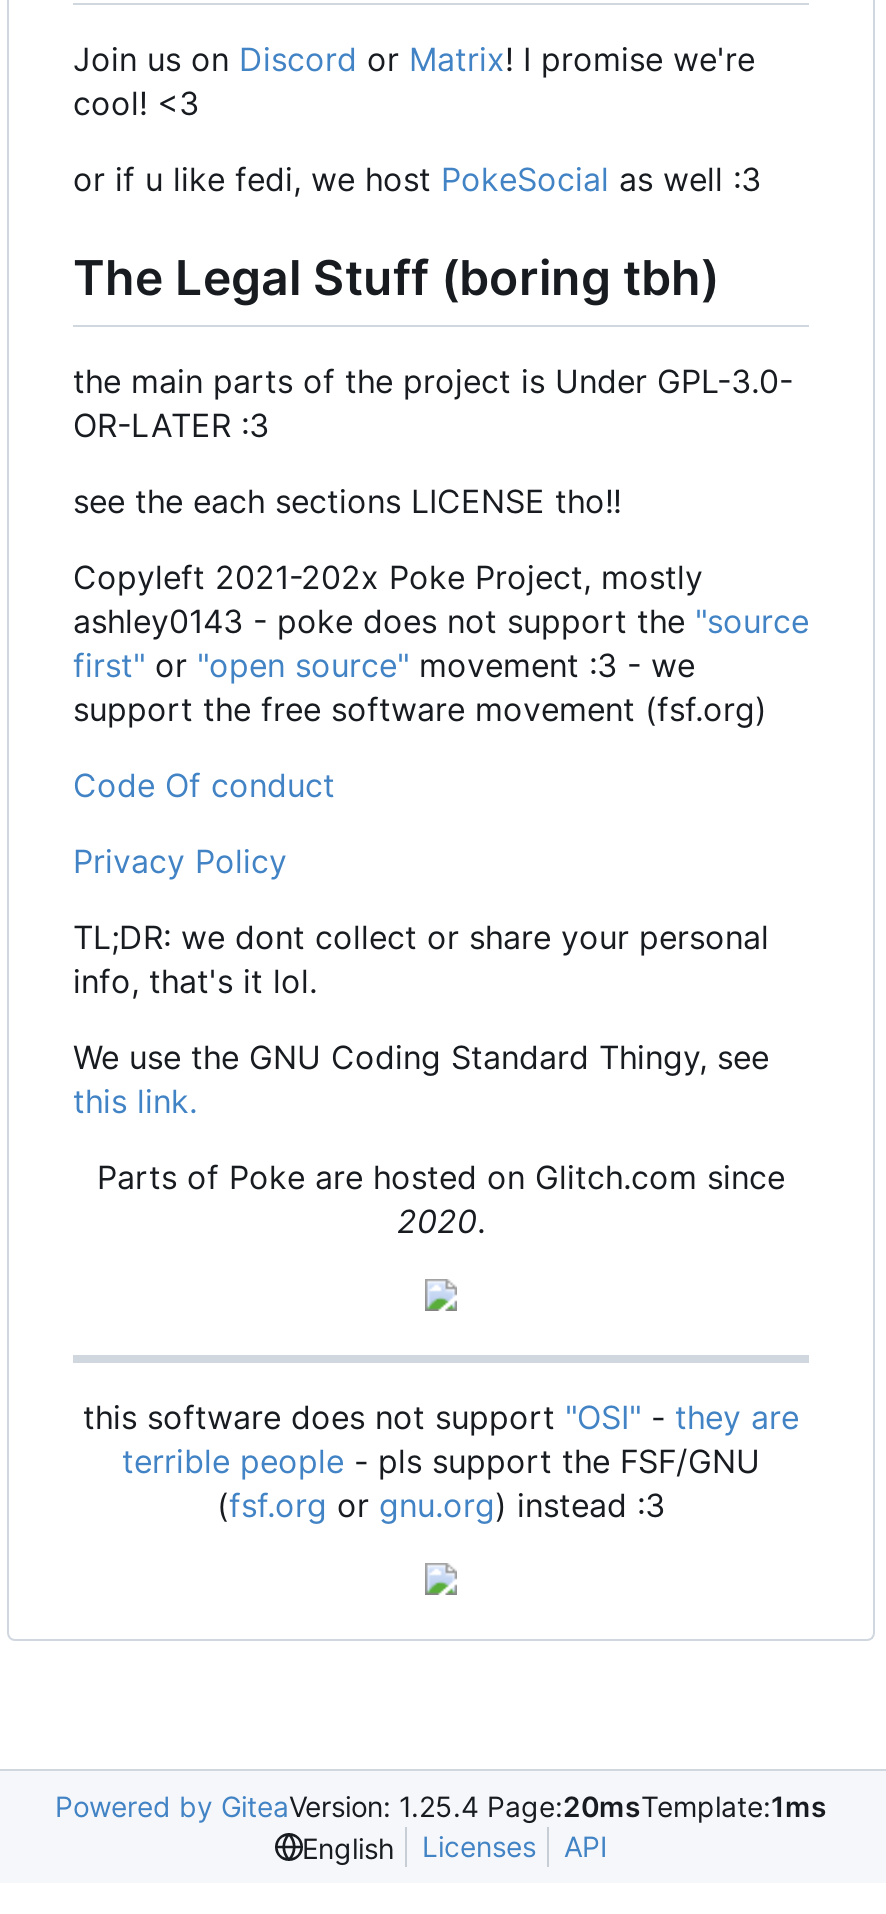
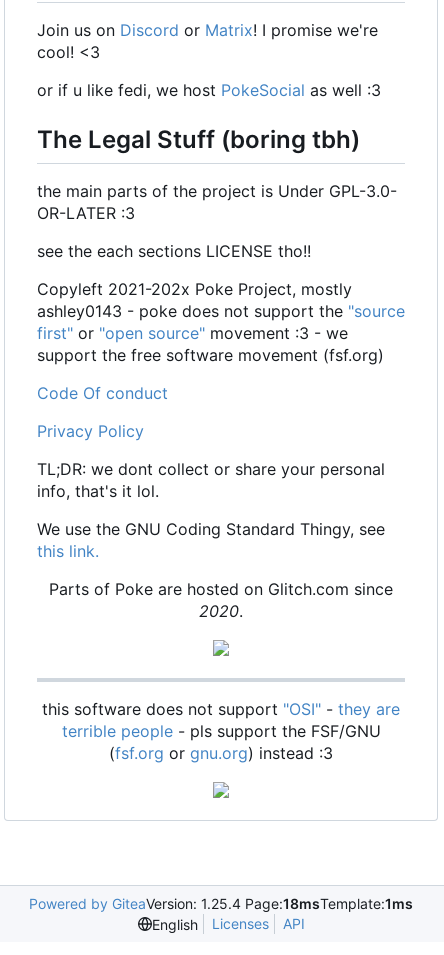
- Powered by GiteaVersion: 1.25.4 Page:20msTemplate:1ms
+ Powered by GiteaVersion: 1.25.4 Page:18msTemplate:1ms
